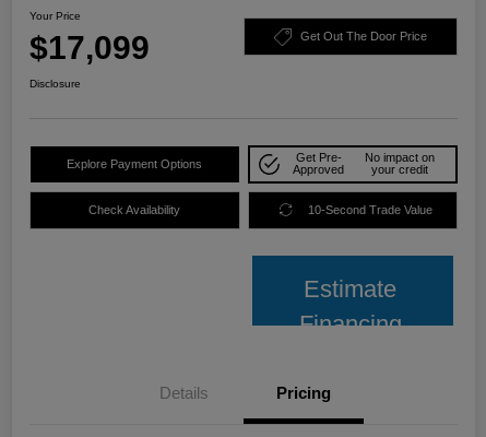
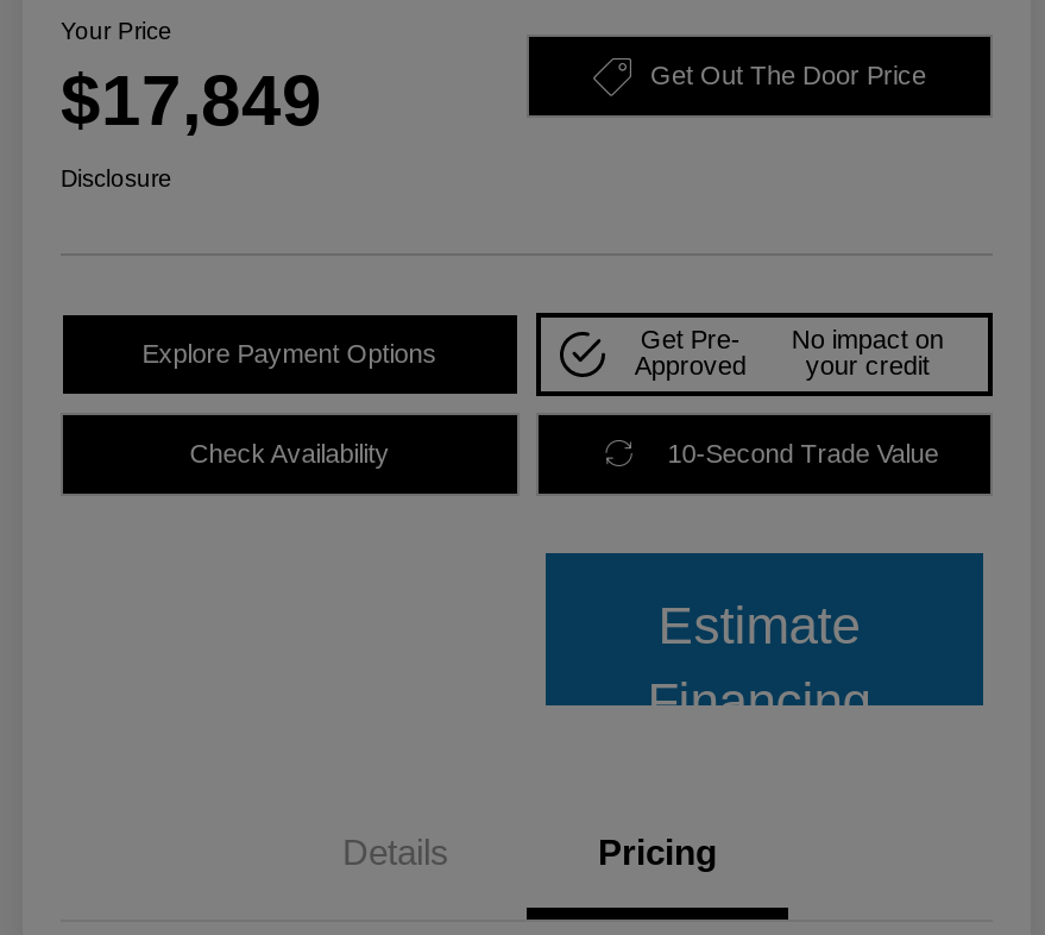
- $17,099
+ $17,849
